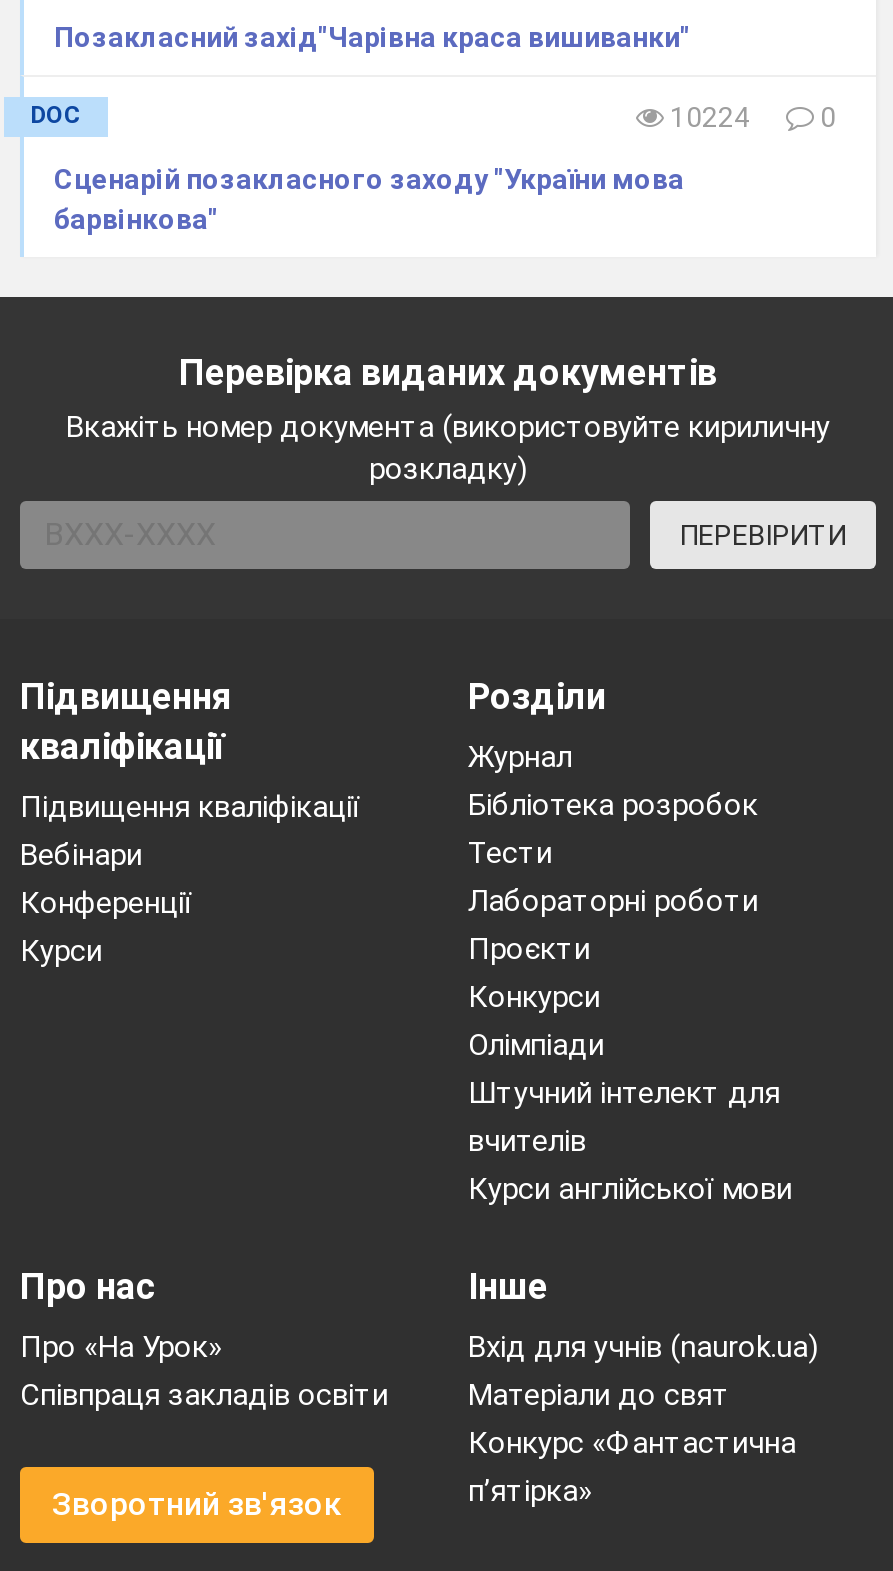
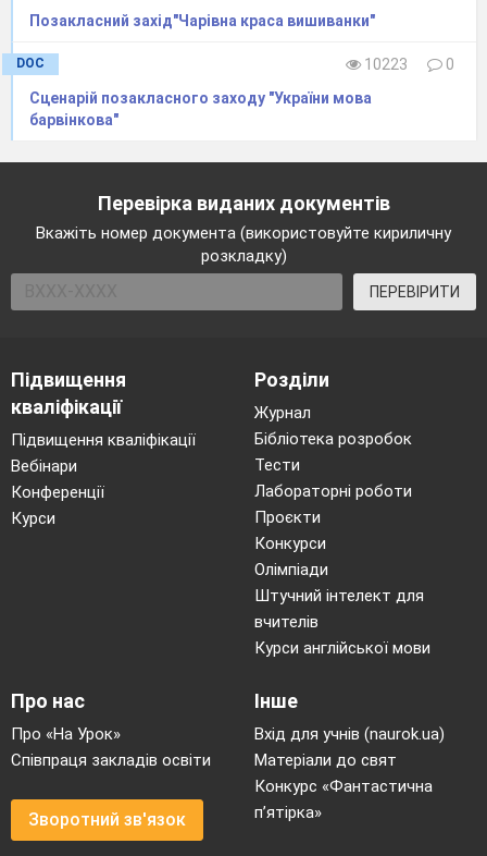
- 10224 0
+ 10223 0
